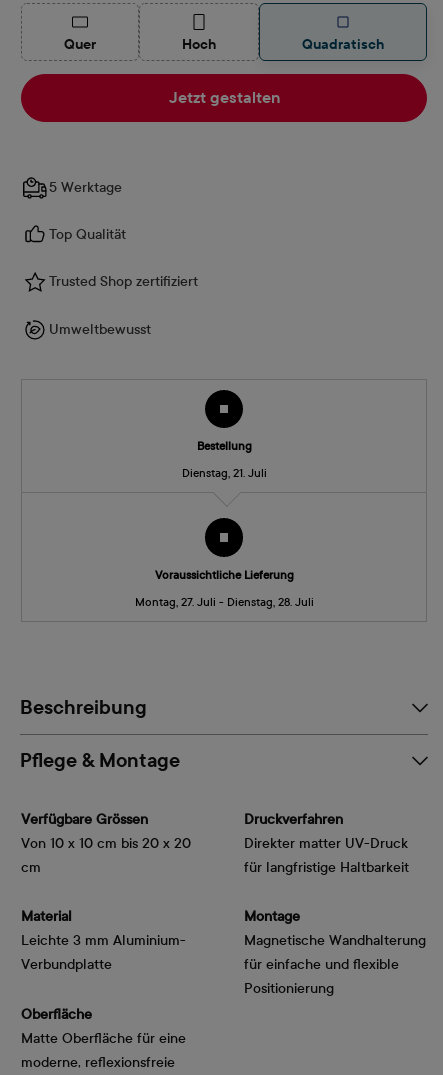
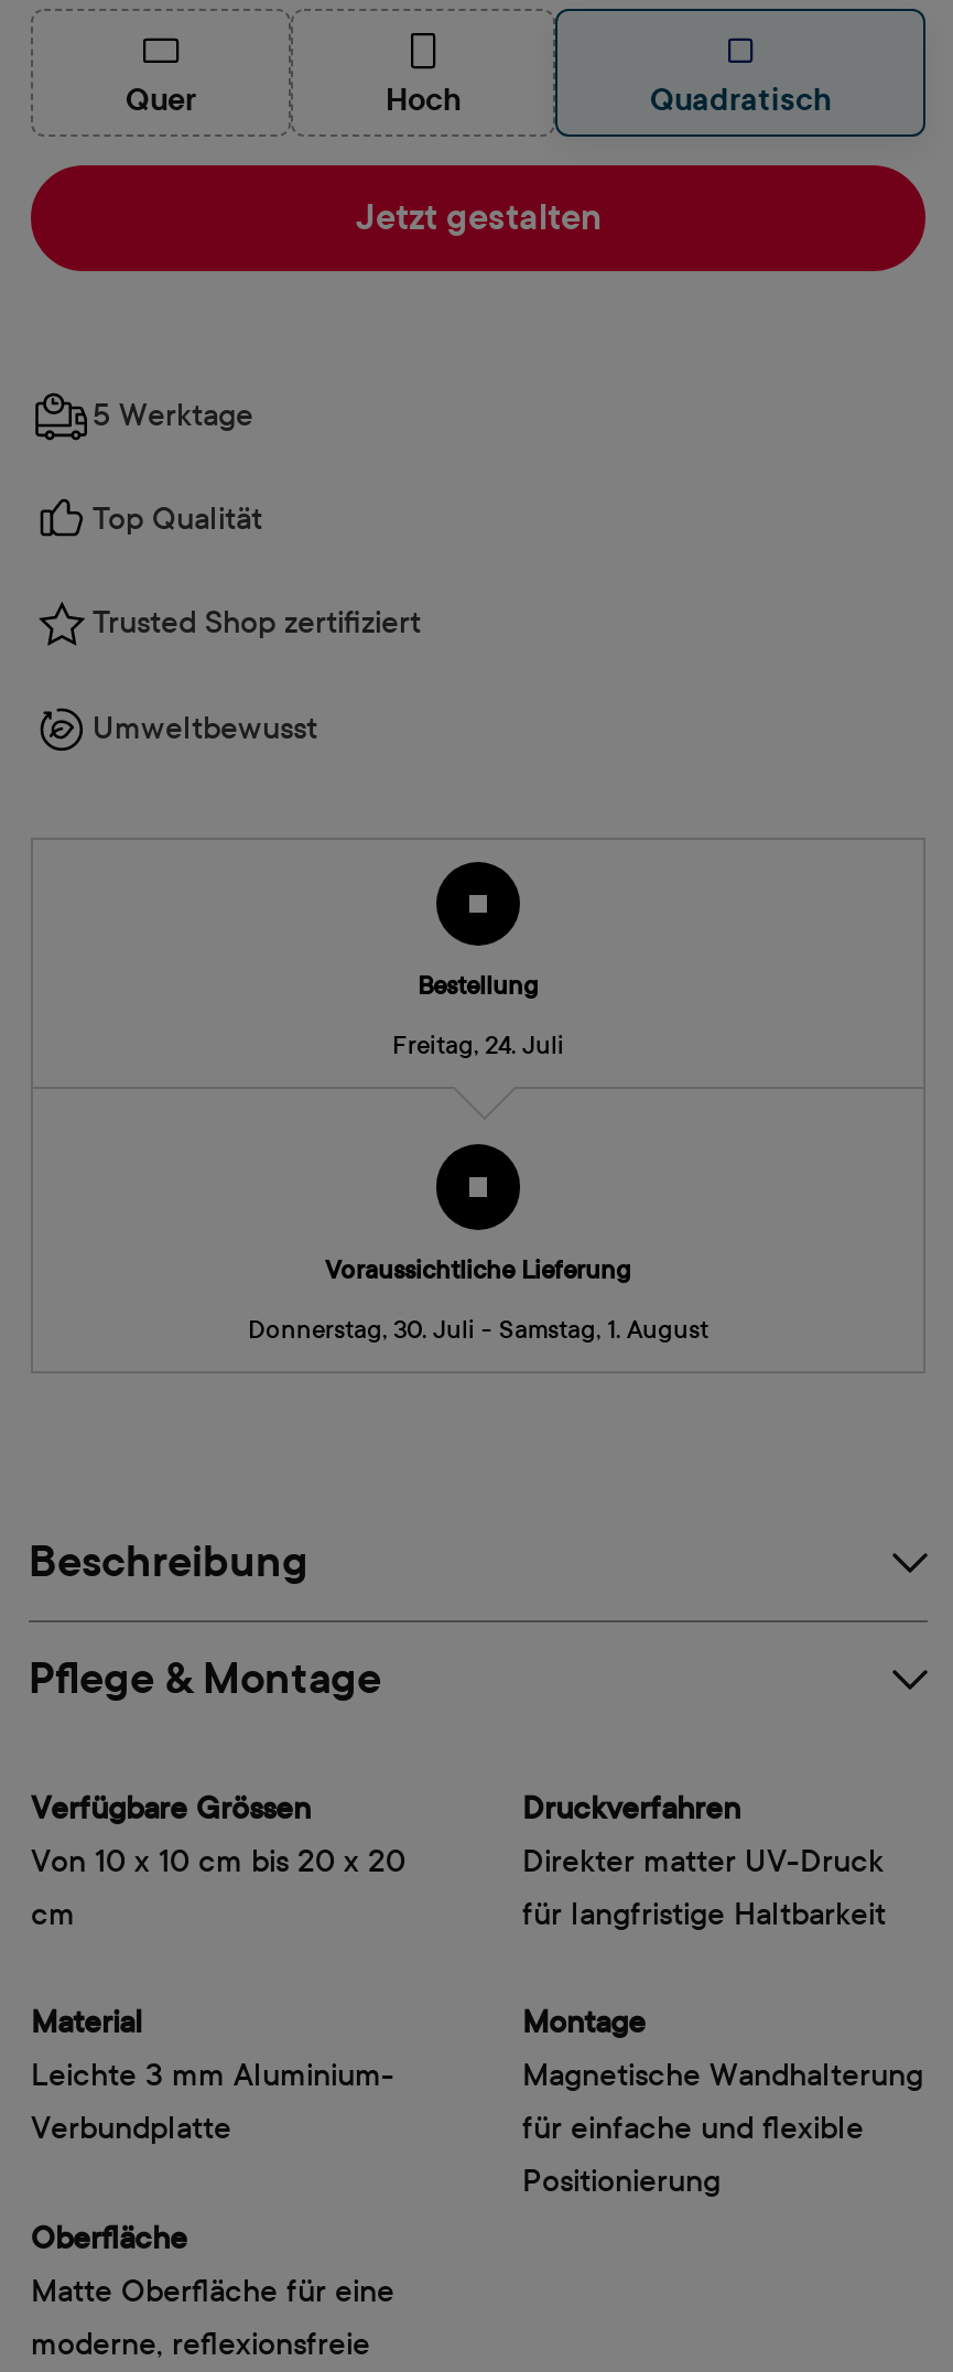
- Dienstag, 21. Juli
+ Freitag, 24. Juli

- Montag, 27. Juli - Dienstag, 28. Juli
+ Donnerstag, 30. Juli - Samstag, 1. August
